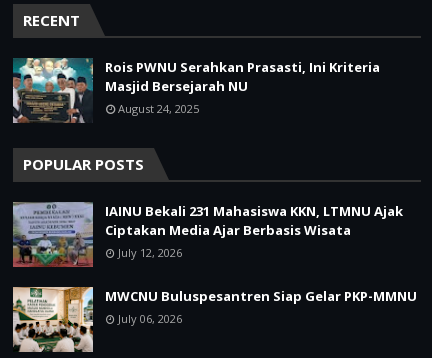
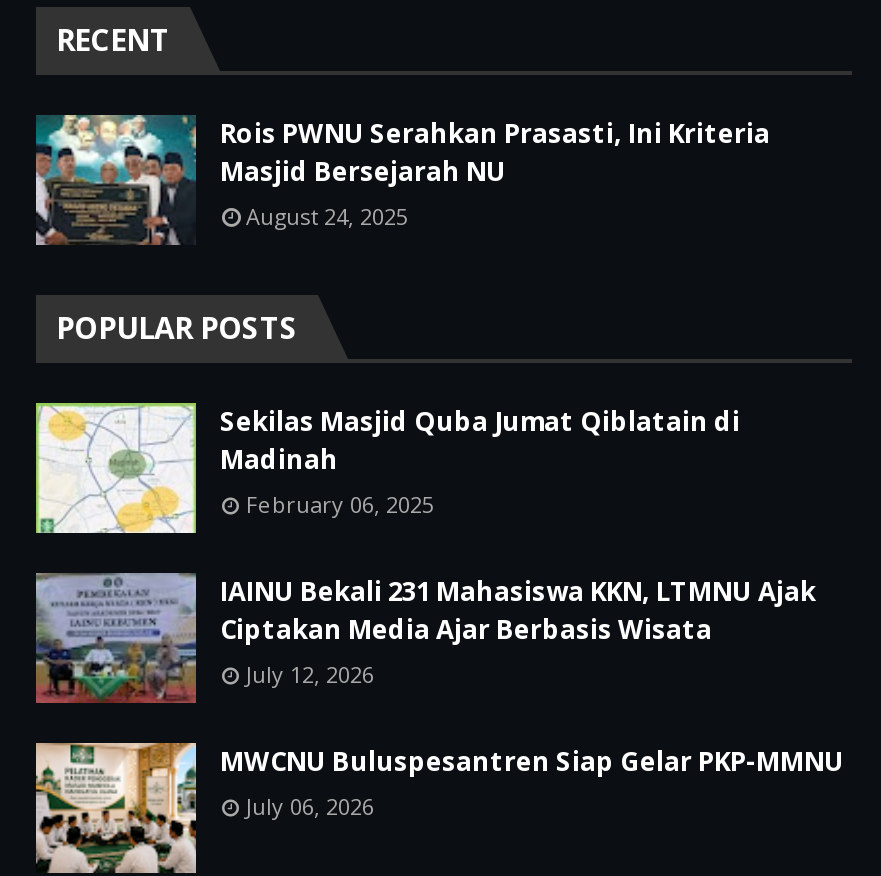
+ [image]
+ Sekilas Masjid Quba Jumat Qiblatain di
+ Madinah
+ February 06, 2025
